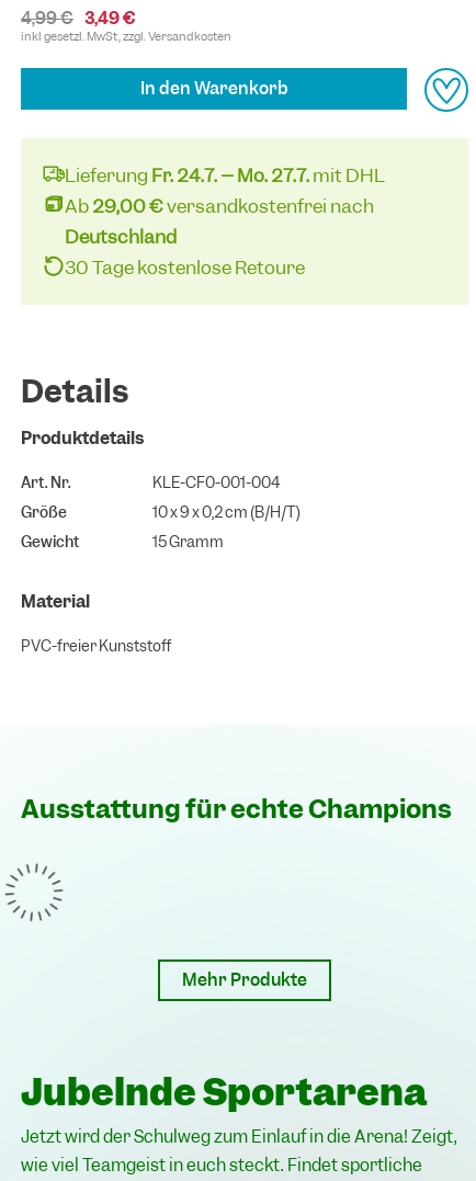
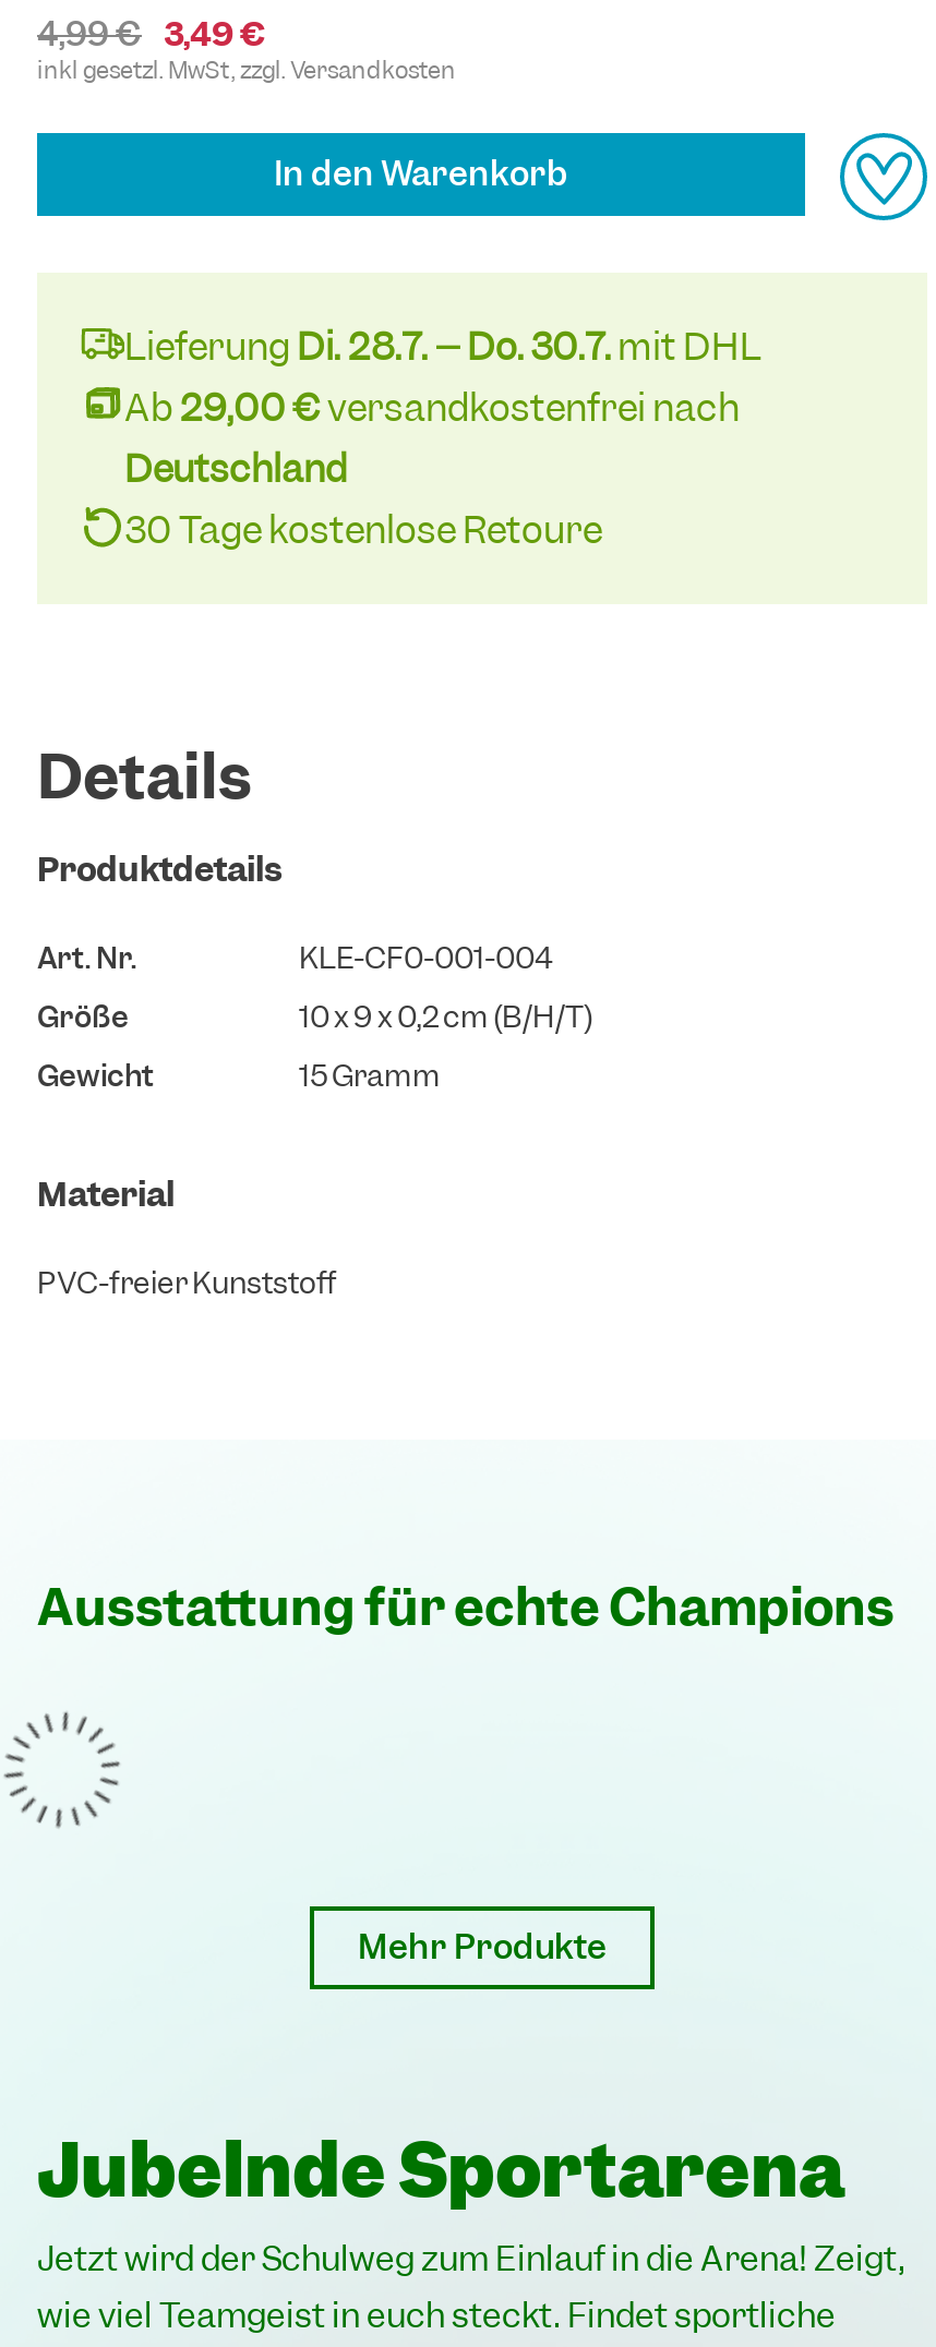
- Lieferung Fr. 24.7. – Mo. 27.7. mit DHL
+ Lieferung Di. 28.7. – Do. 30.7. mit DHL
